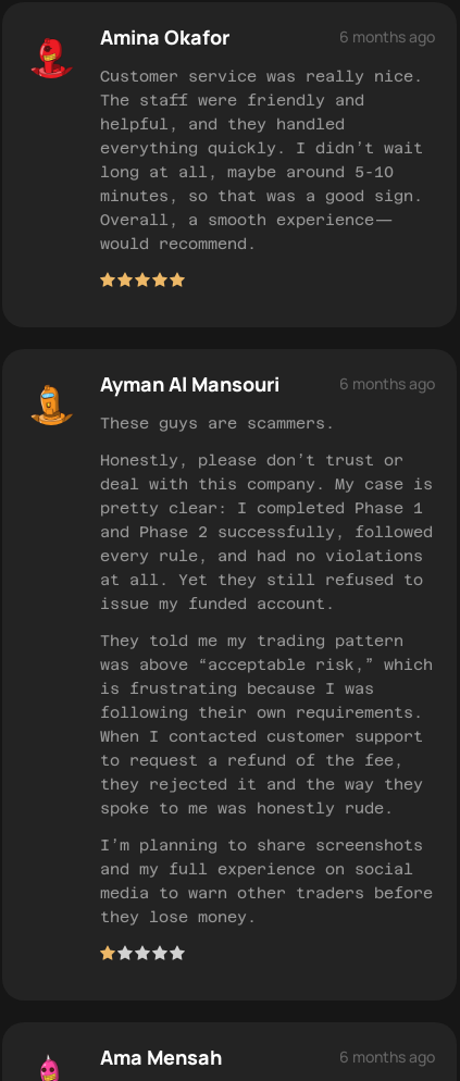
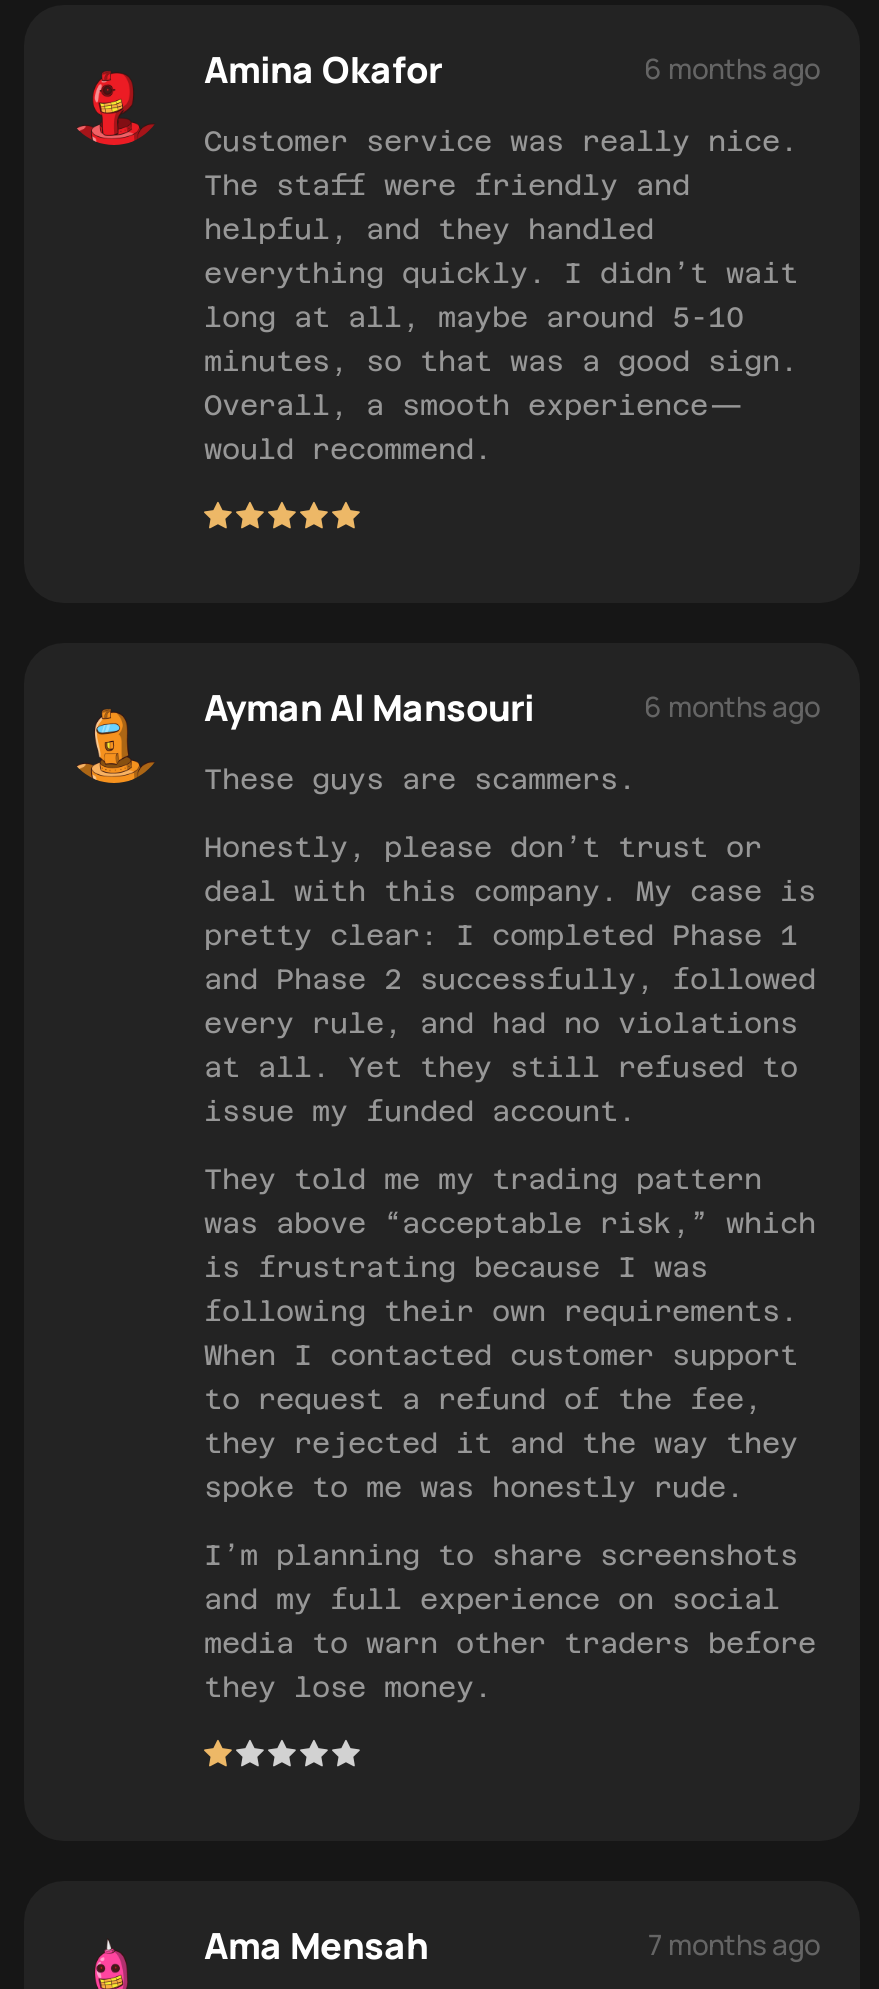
- 6 months ago
+ 7 months ago
